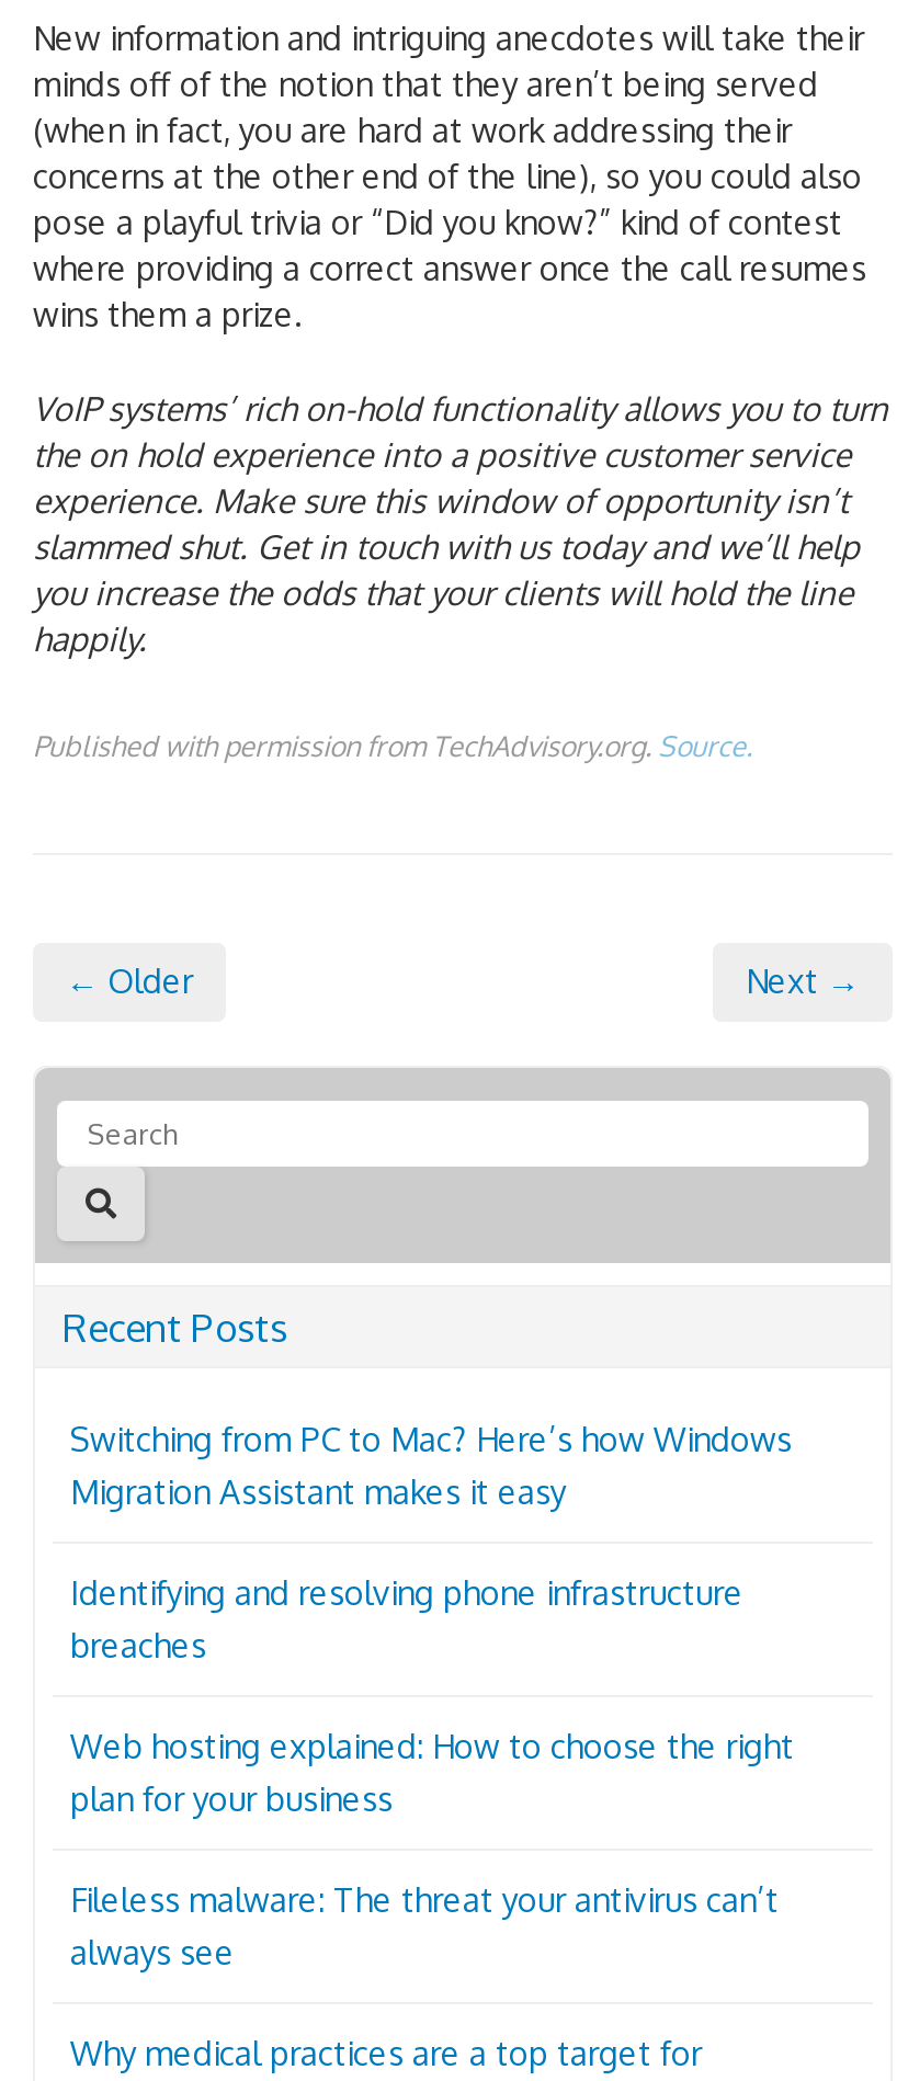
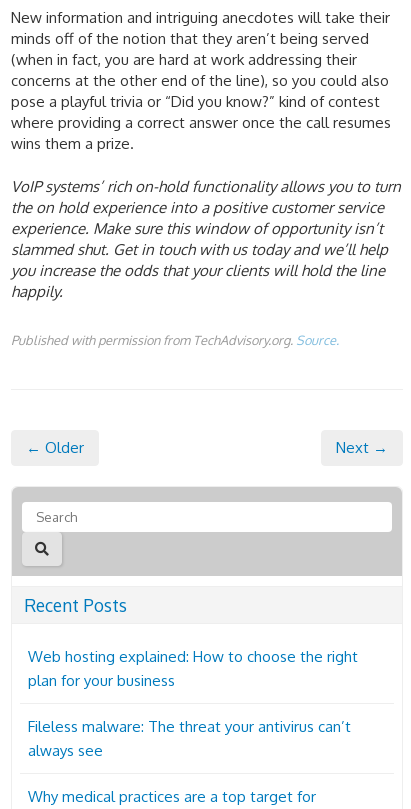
- Switching from PC to Mac? Here’s how Windows
- Migration Assistant makes it easy
- Identifying and resolving phone infrastructure
- breaches
